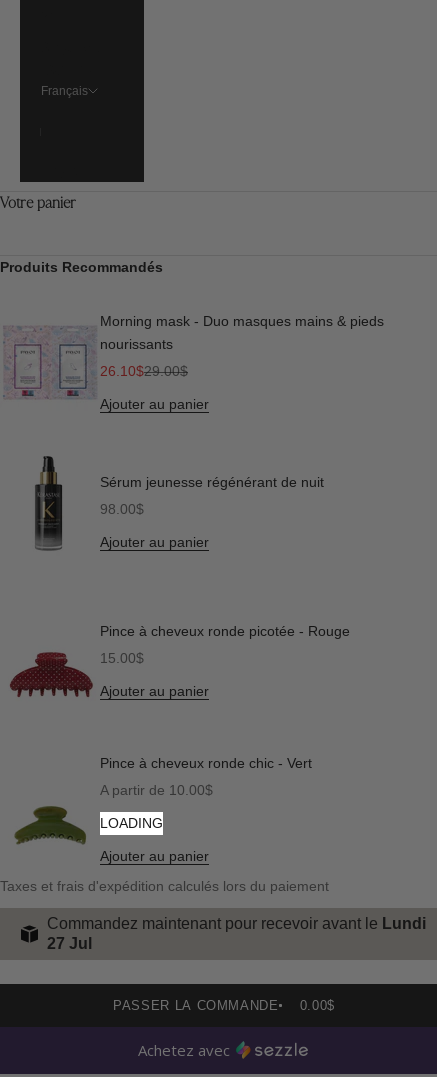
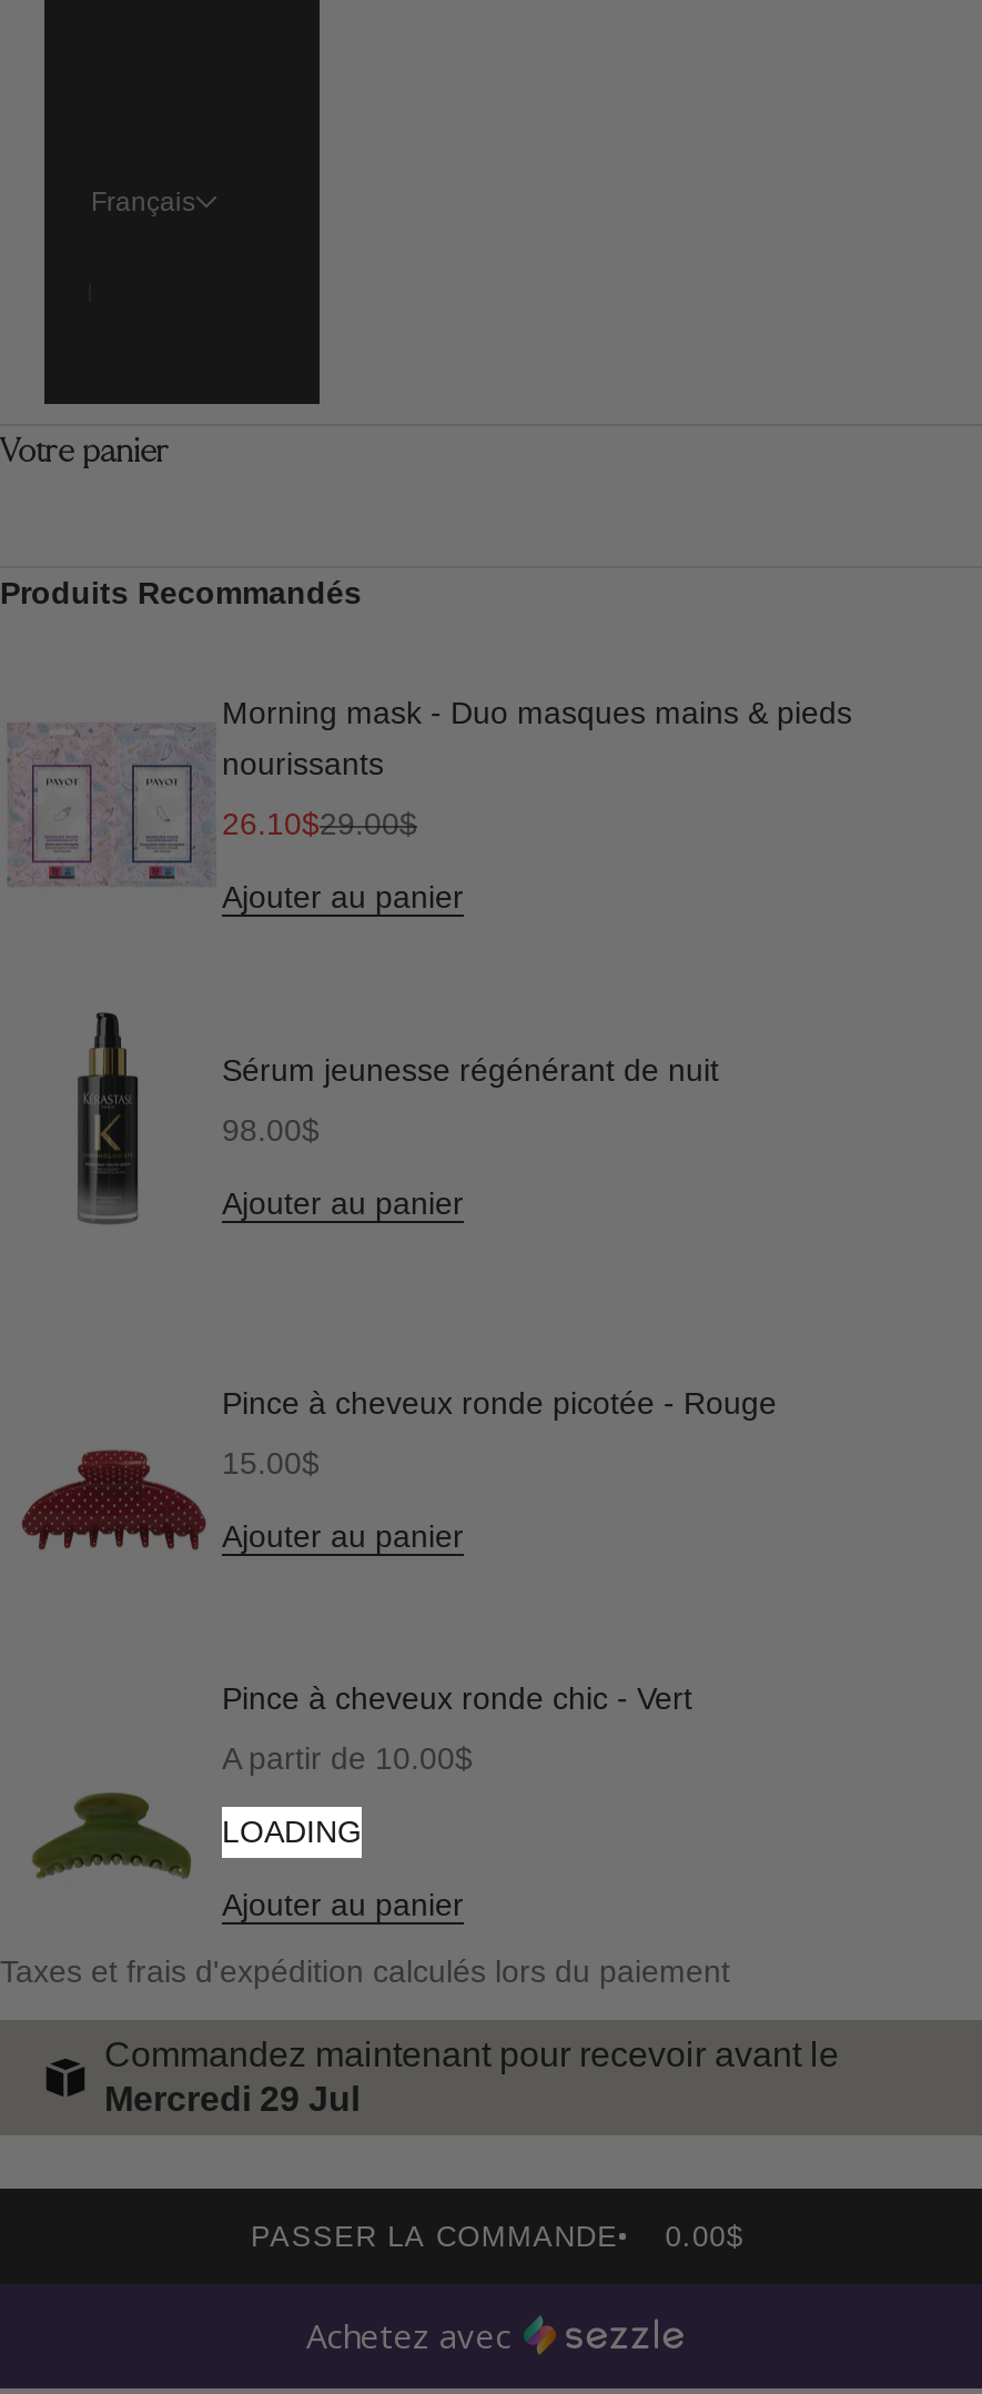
- Commandez maintenant pour recevoir avant le Lundi
- 27 Jul
+ Commandez maintenant pour recevoir avant le
+ Mercredi 29 Jul
